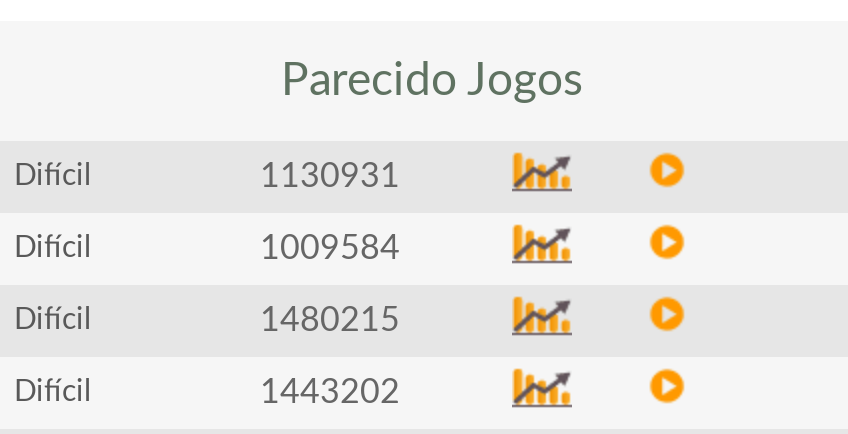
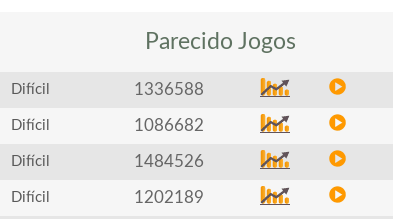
- 1130931
+ 1336588

- 1009584
+ 1086682

- 1480215
+ 1484526

- 1443202
+ 1202189
